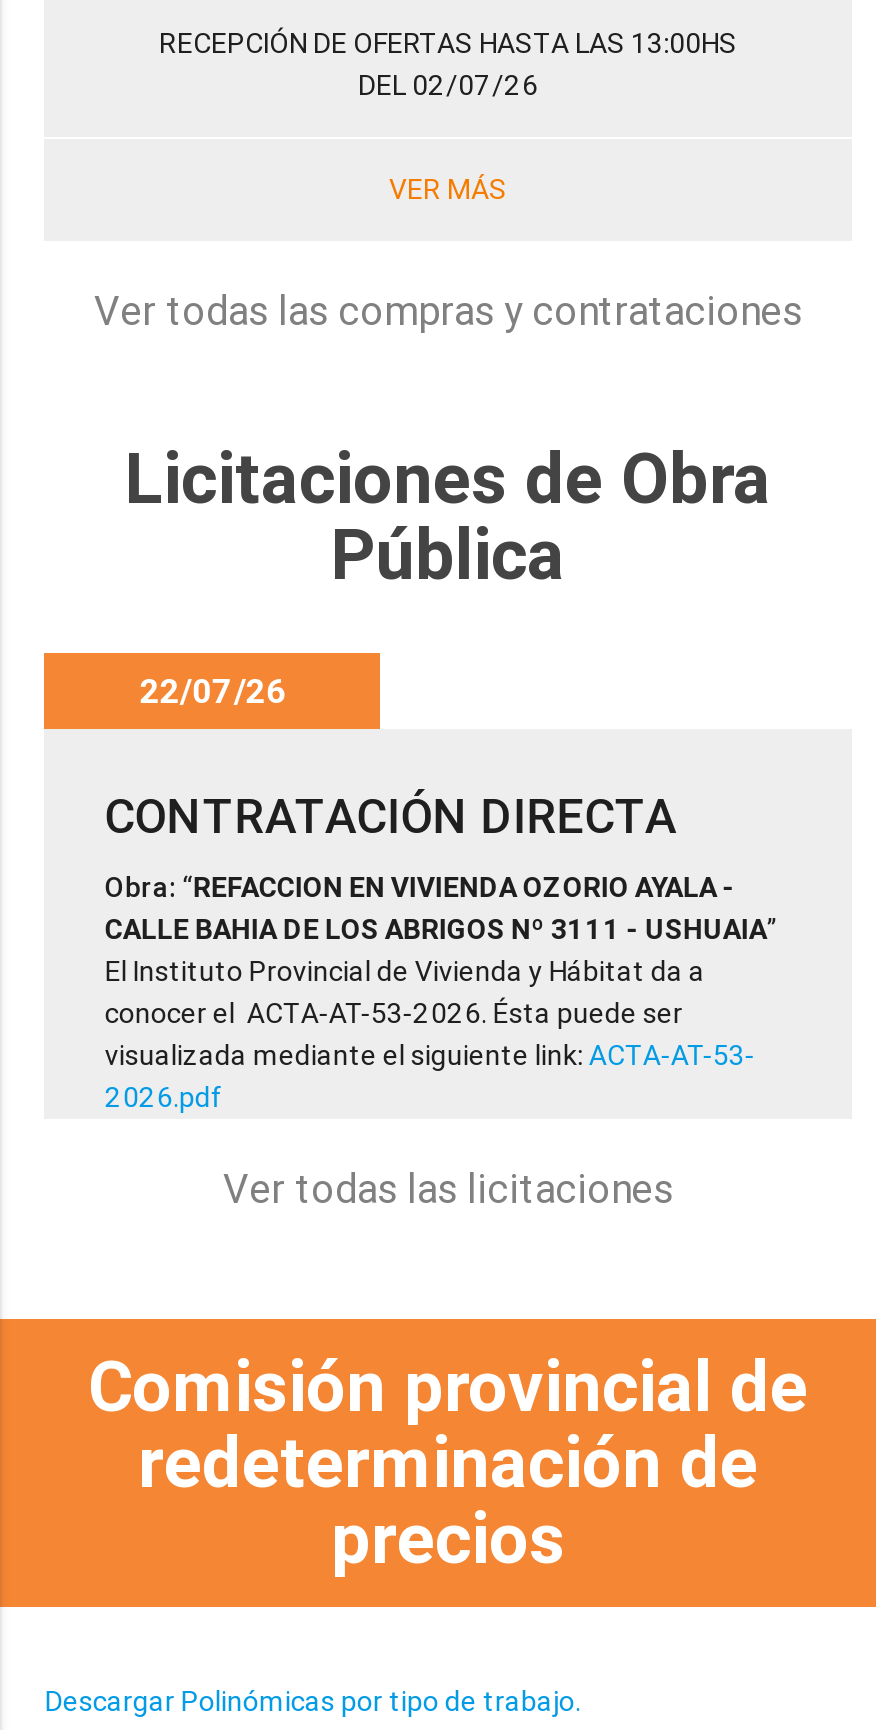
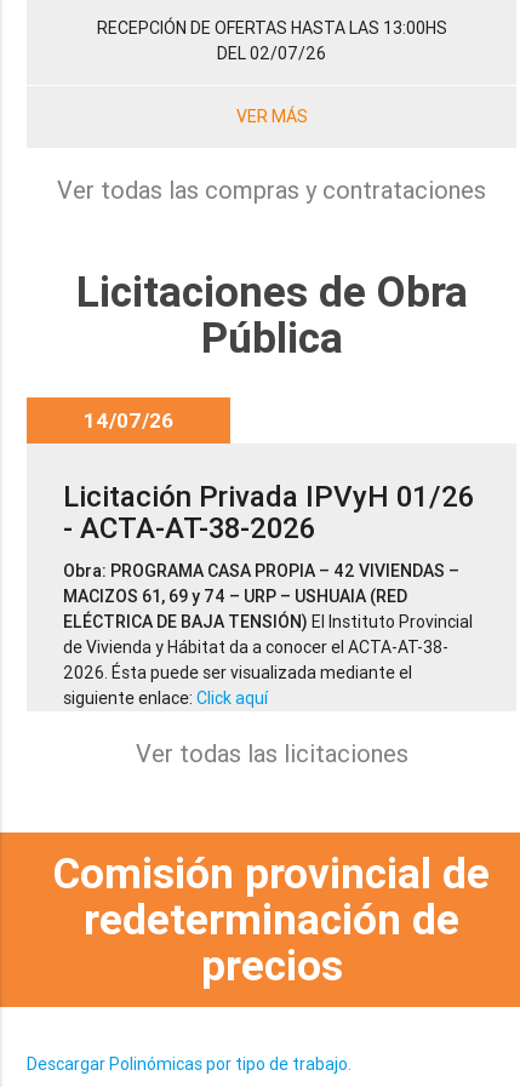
- 22/07/26
+ 14/07/26

- CONTRATACIÓN DIRECTA
- Obra: “REFACCION EN VIVIENDA OZORIO AYALA -
- CALLE BAHIA DE LOS ABRIGOS Nº 3111 - USHUAIA”
- El Instituto Provincial de Vivienda y Hábitat da a
- conocer el ACTA-AT-53-2026. Ésta puede ser
- visualizada mediante el siguiente link: ACTA-AT-53-
- 2026.pdf
+ Licitación Privada IPVyH 01/26
+ - ACTA-AT-38-2026
+ Obra: PROGRAMA CASA PROPIA – 42 VIVIENDAS –
+ MACIZOS 61, 69 y 74 – URP – USHUAIA (RED
+ ELÉCTRICA DE BAJA TENSIÓN) El Instituto Provincial
+ de Vivienda y Hábitat da a conocer el ACTA-AT-38-
+ 2026. Ésta puede ser visualizada mediante el
+ siguiente enlace: Click aquí
